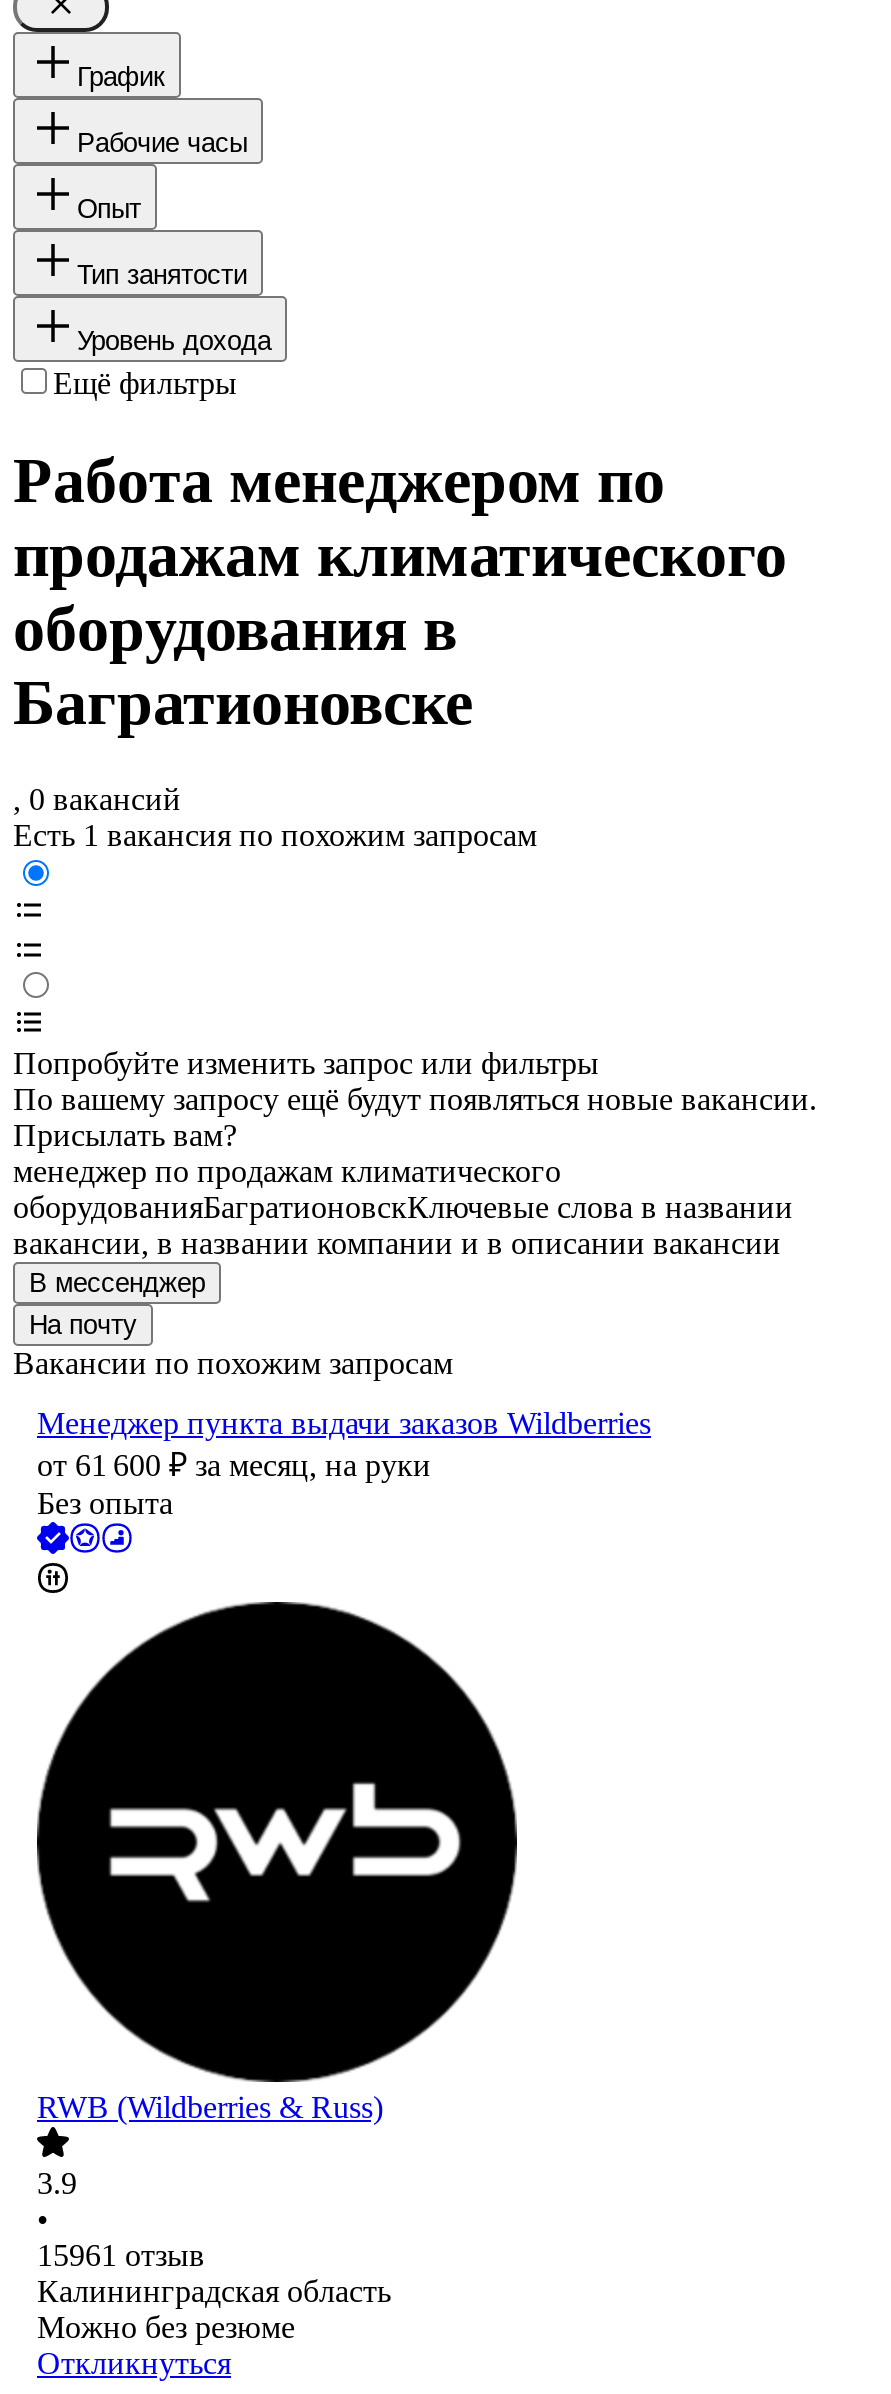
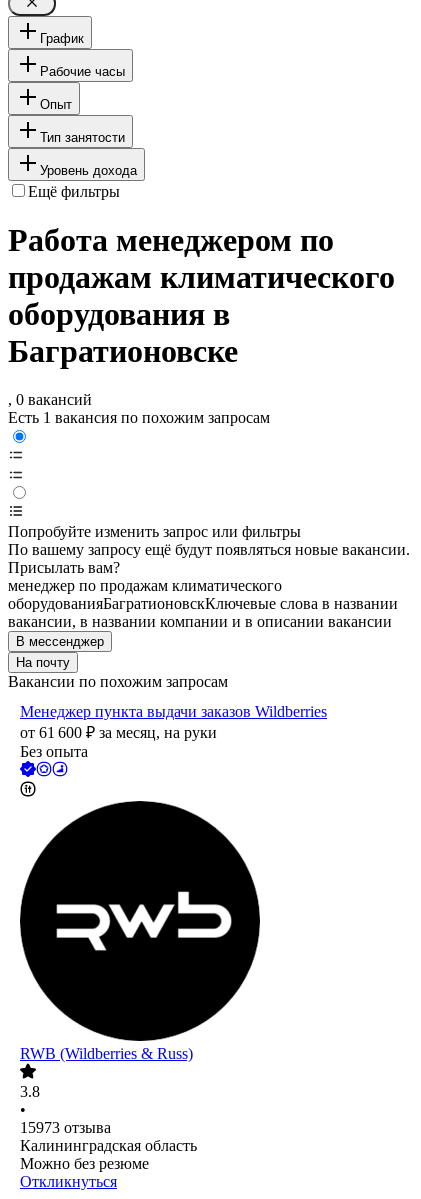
- 3.9
+ 3.8

- 15961 отзыв
+ 15973 отзыва
